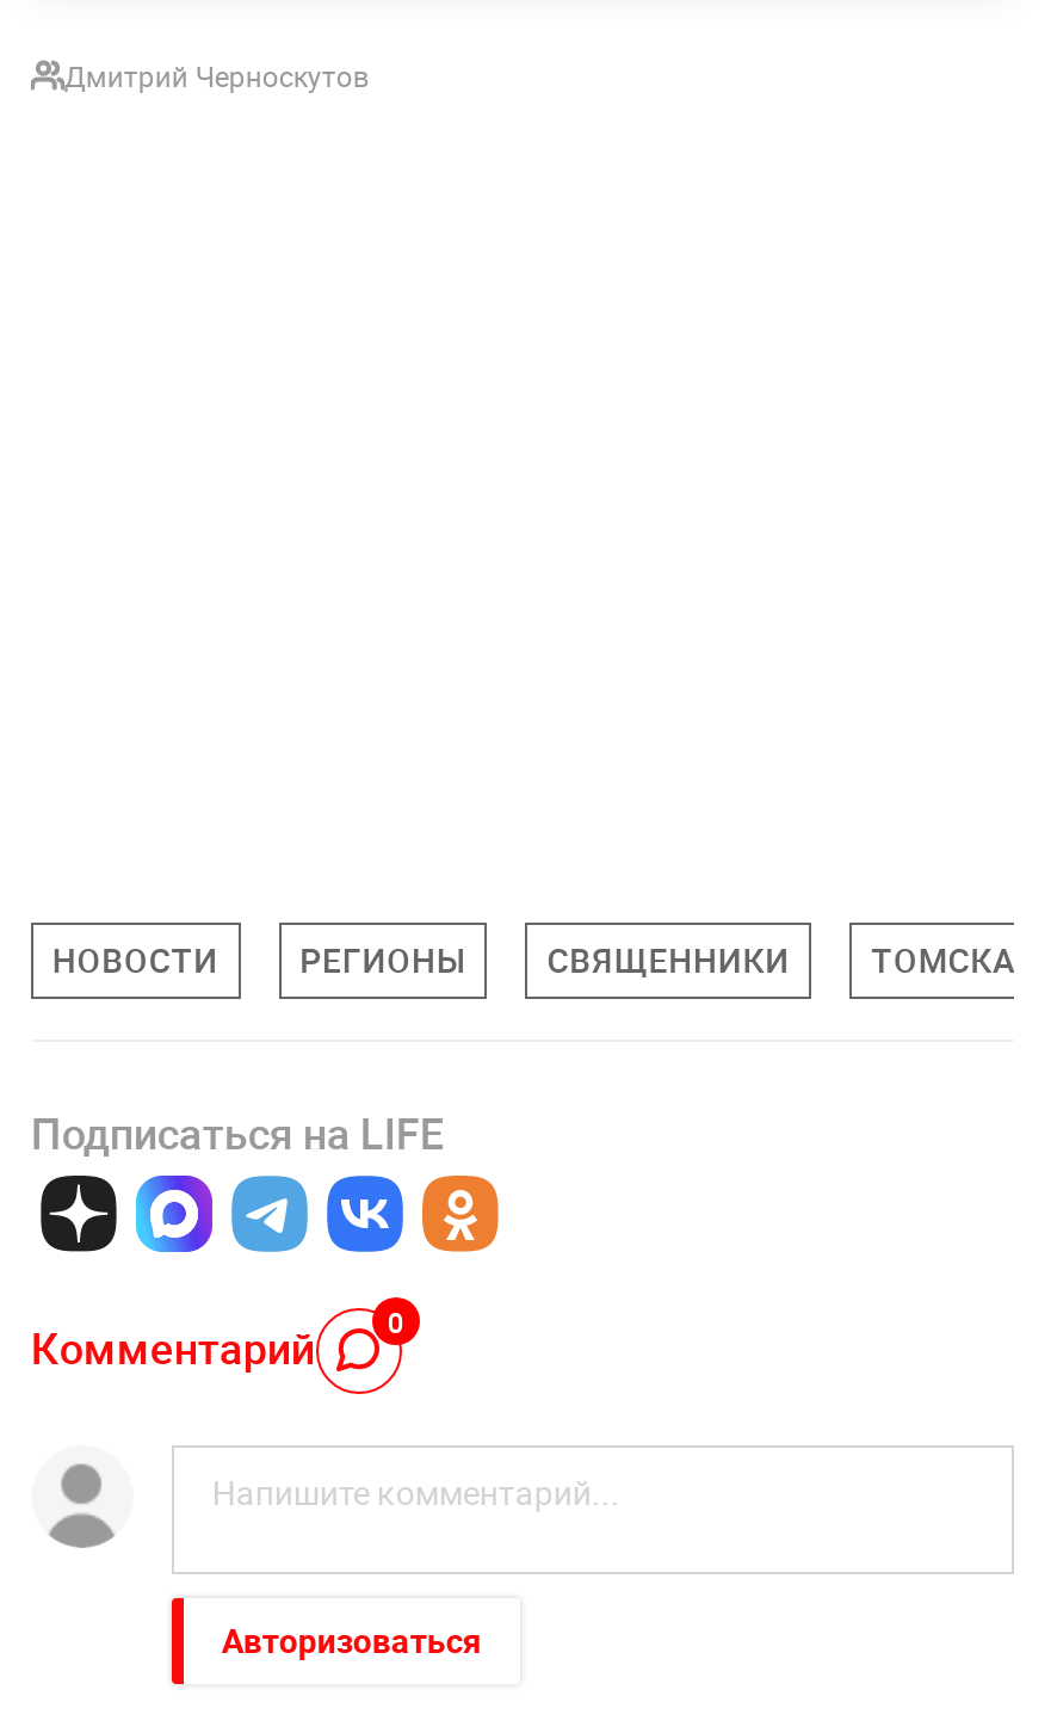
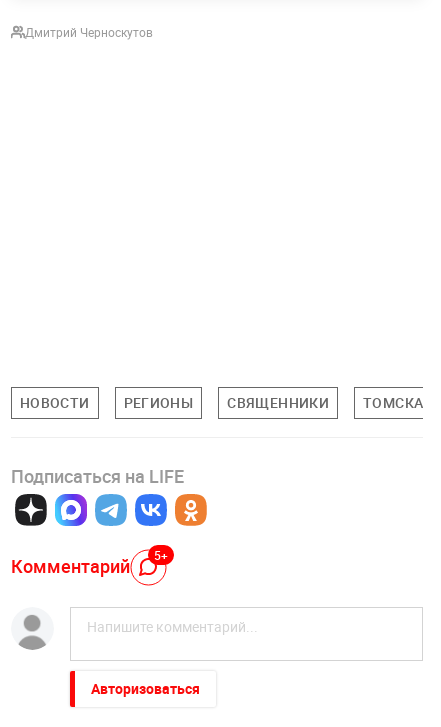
- Комментарий 0
+ Комментарий 5+
